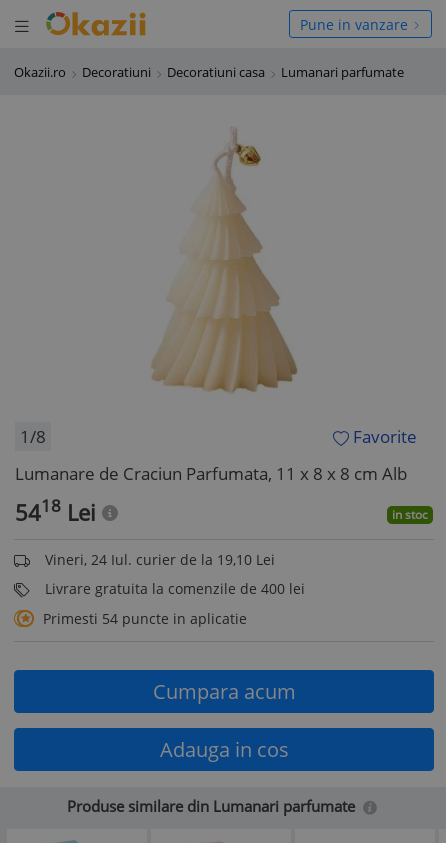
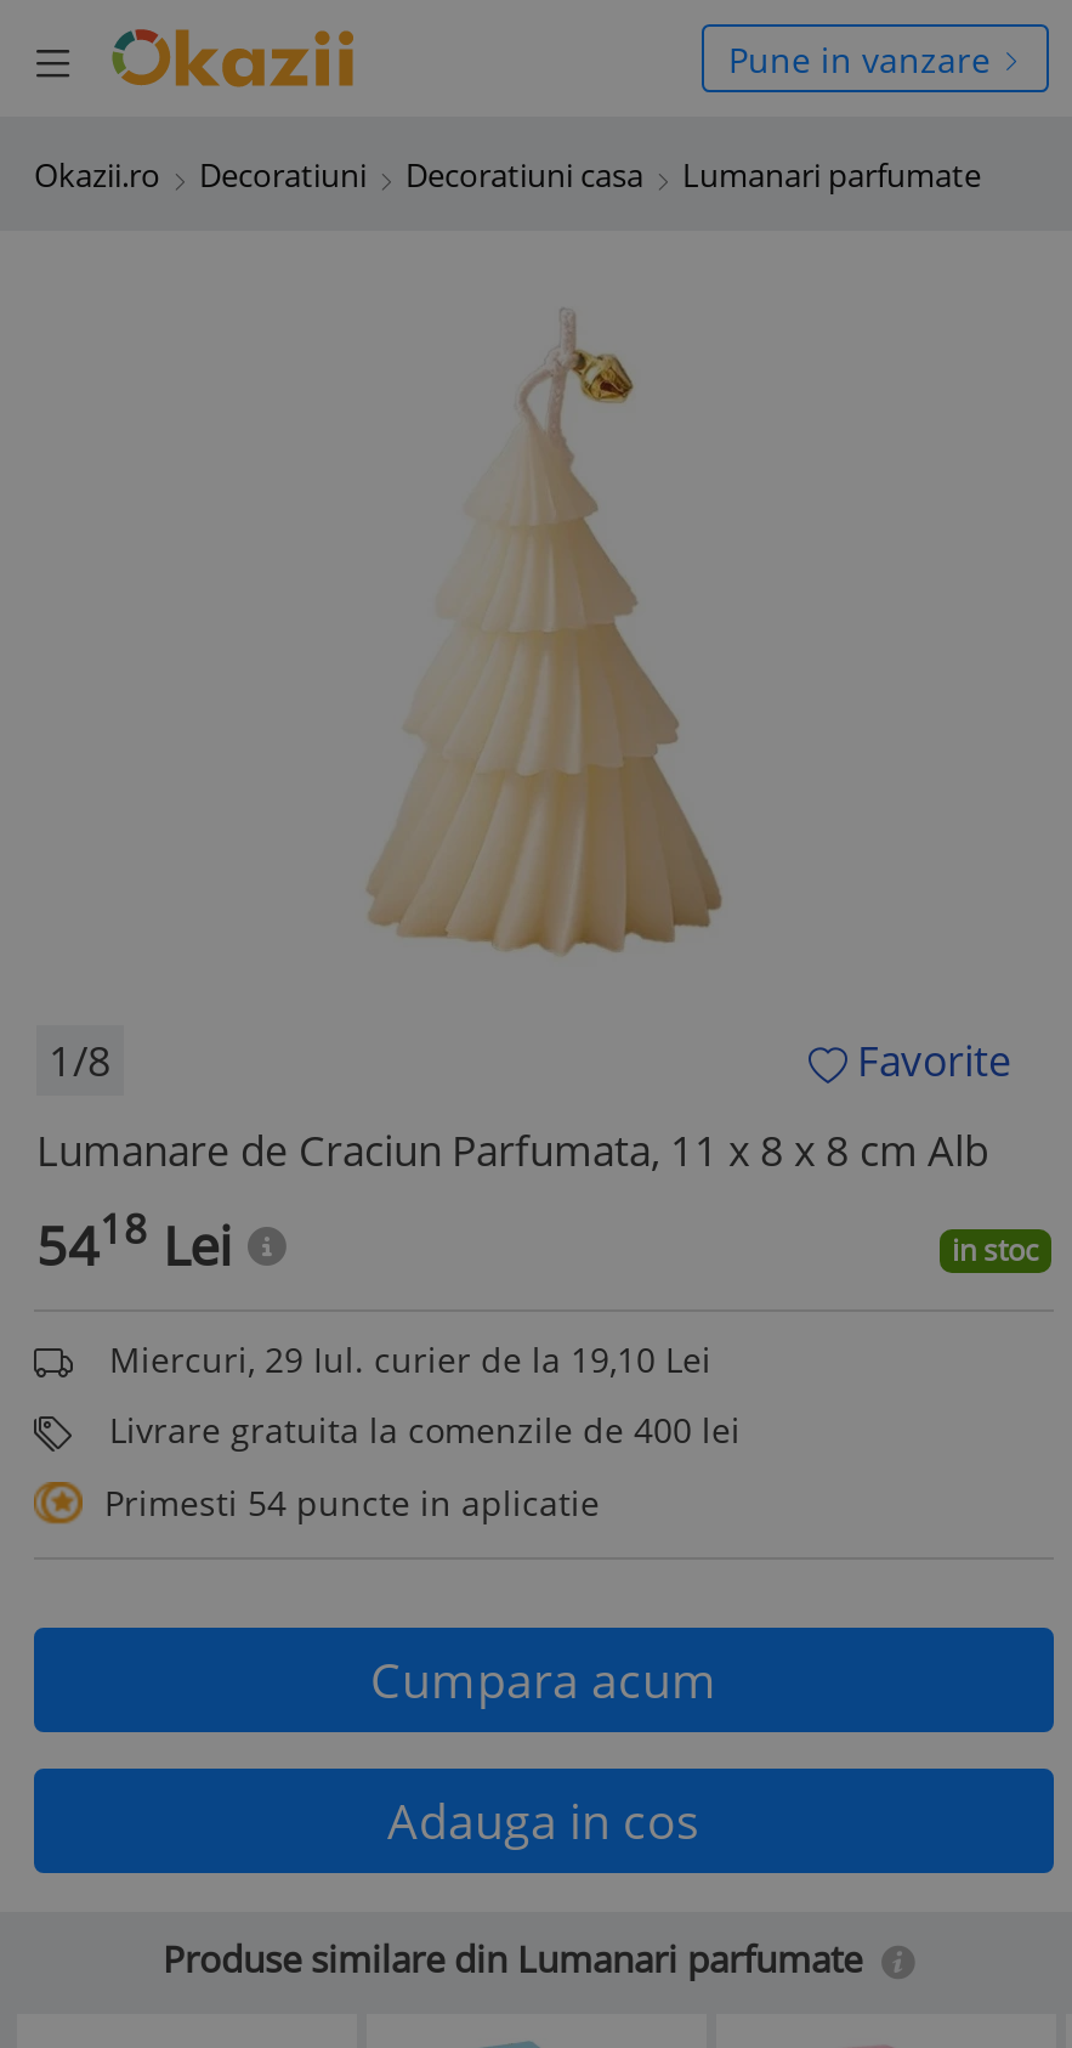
- Vineri, 24 Iul. curier de la 19,10 Lei
+ Miercuri, 29 Iul. curier de la 19,10 Lei
